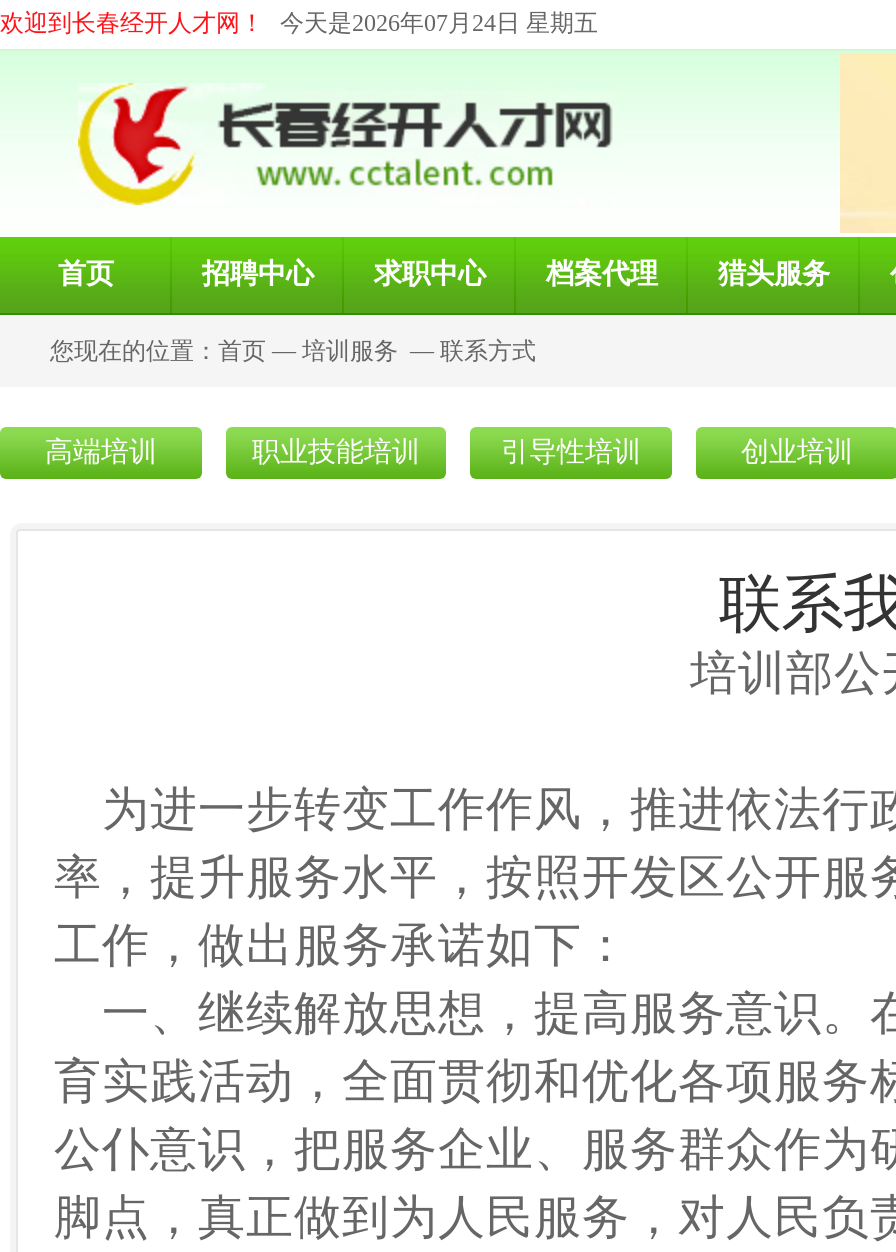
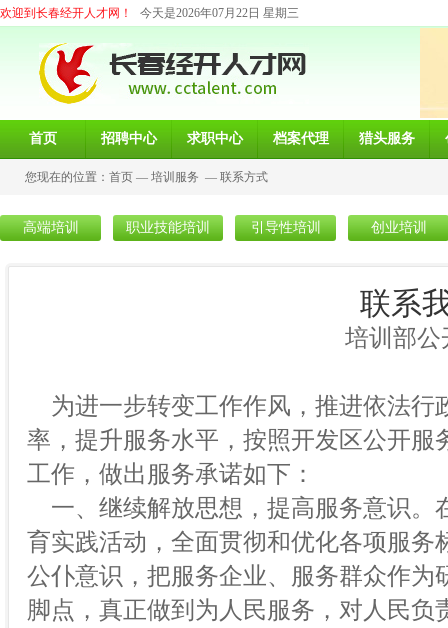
- 欢迎到长春经开人才网！ 今天是2026年07月24日 星期五
+ 欢迎到长春经开人才网！ 今天是2026年07月22日 星期三
